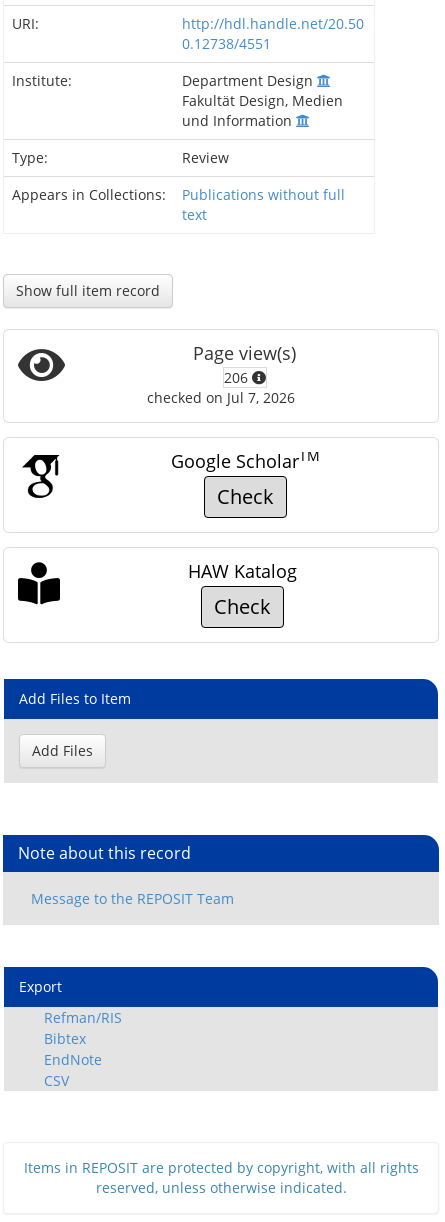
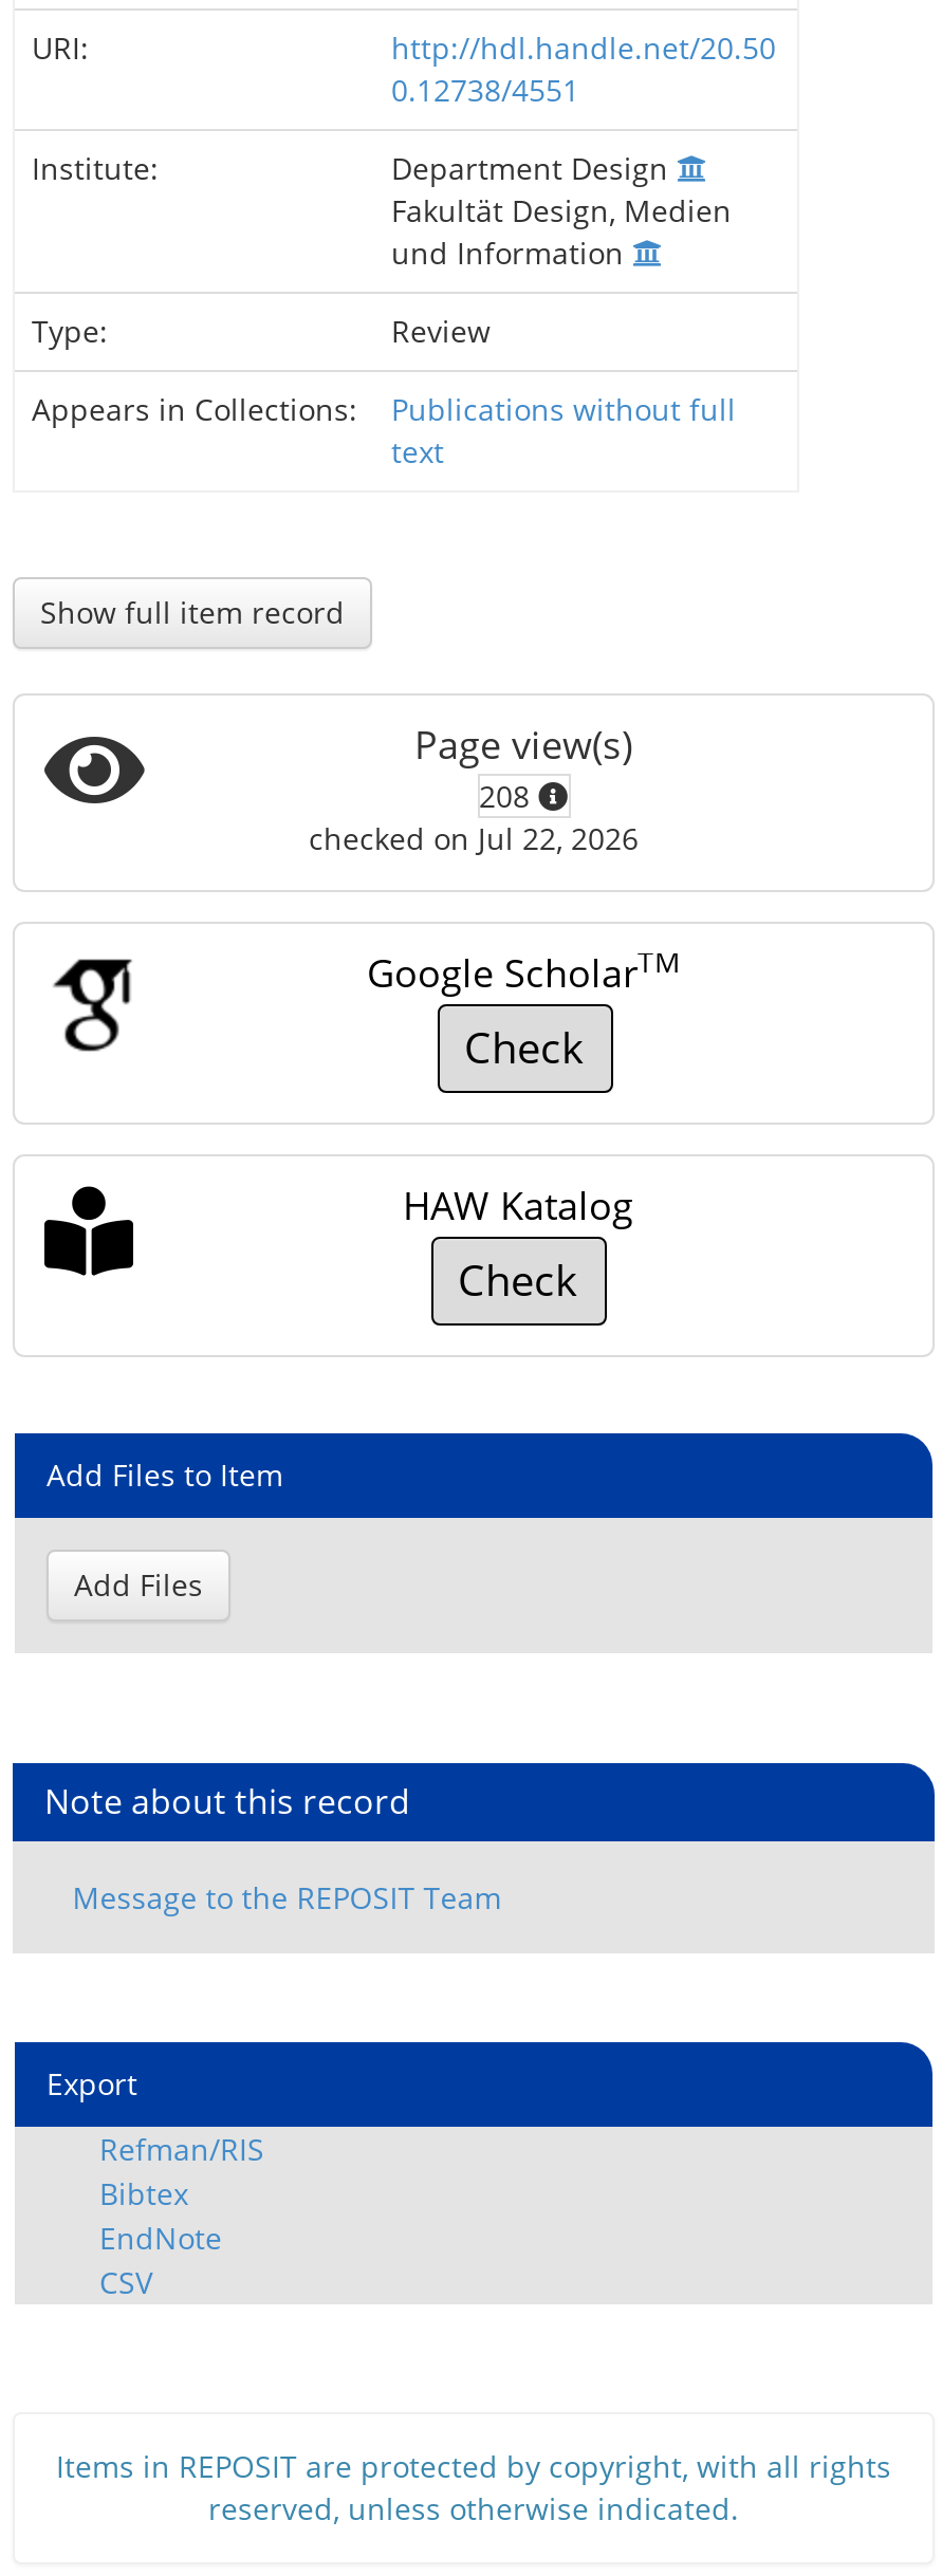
- 206
+ 208

- checked on Jul 7, 2026
+ checked on Jul 22, 2026
